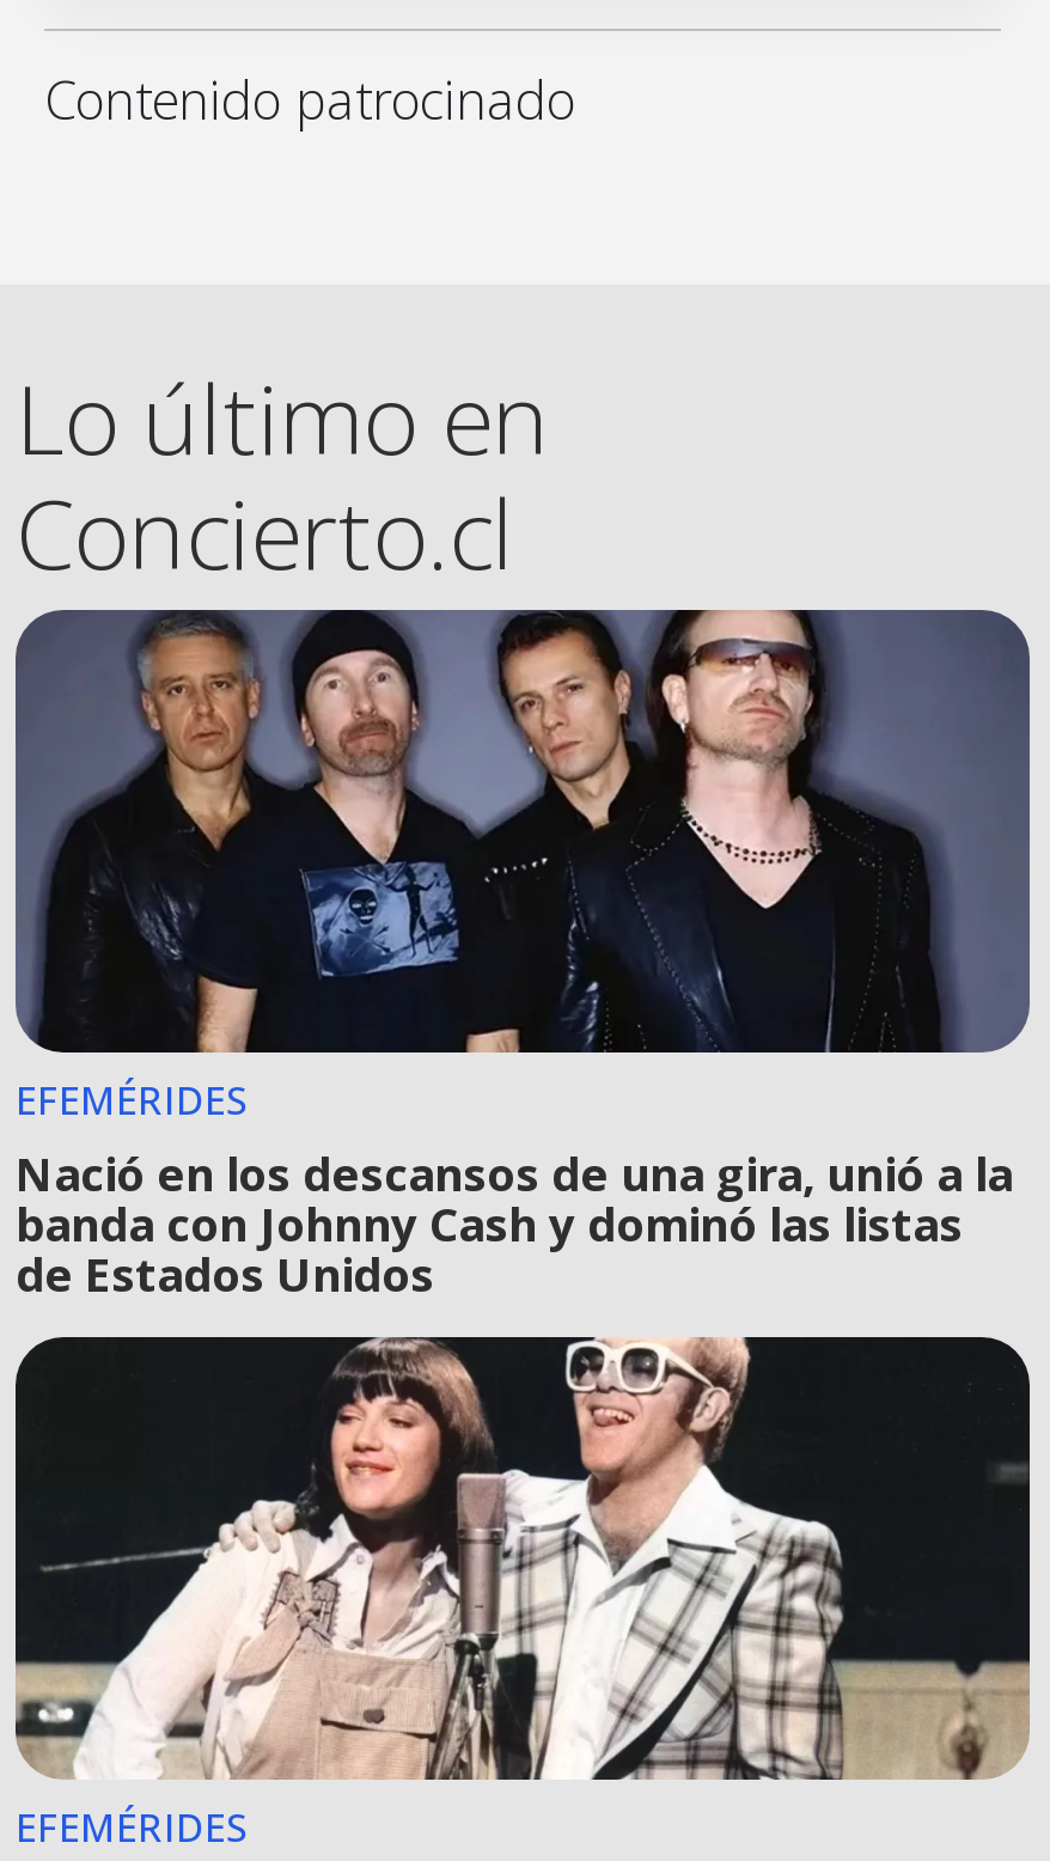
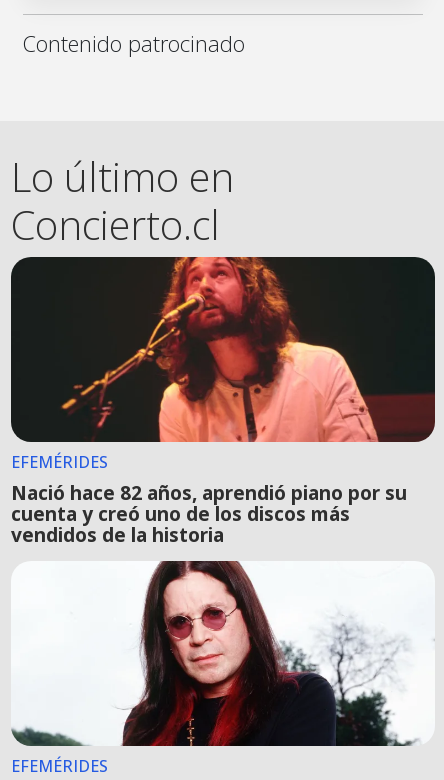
- [image]
- Nació en los descansos de una gira, unió a la
- banda con Johnny Cash y dominó las listas
- de Estados Unidos
+ [image]
+ Nació hace 82 años, aprendió piano por su
+ cuenta y creó uno de los discos más
+ vendidos de la historia

- [image]
+ [image]
